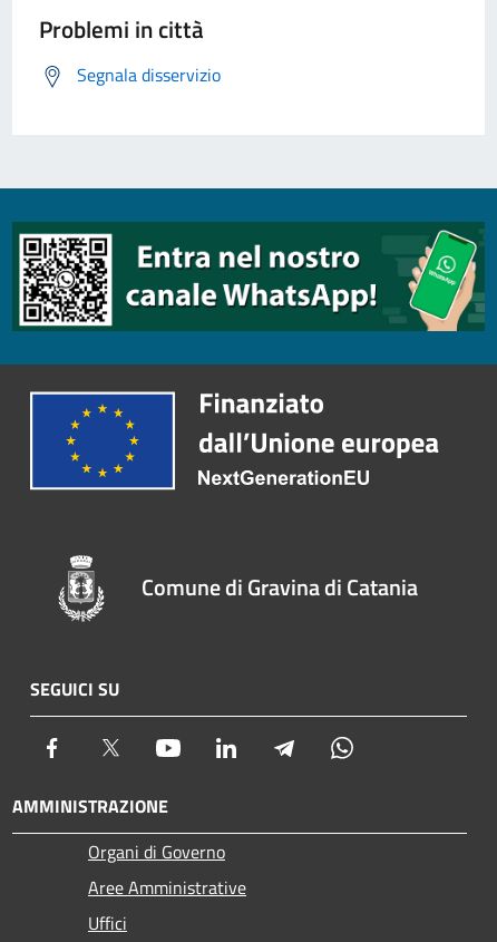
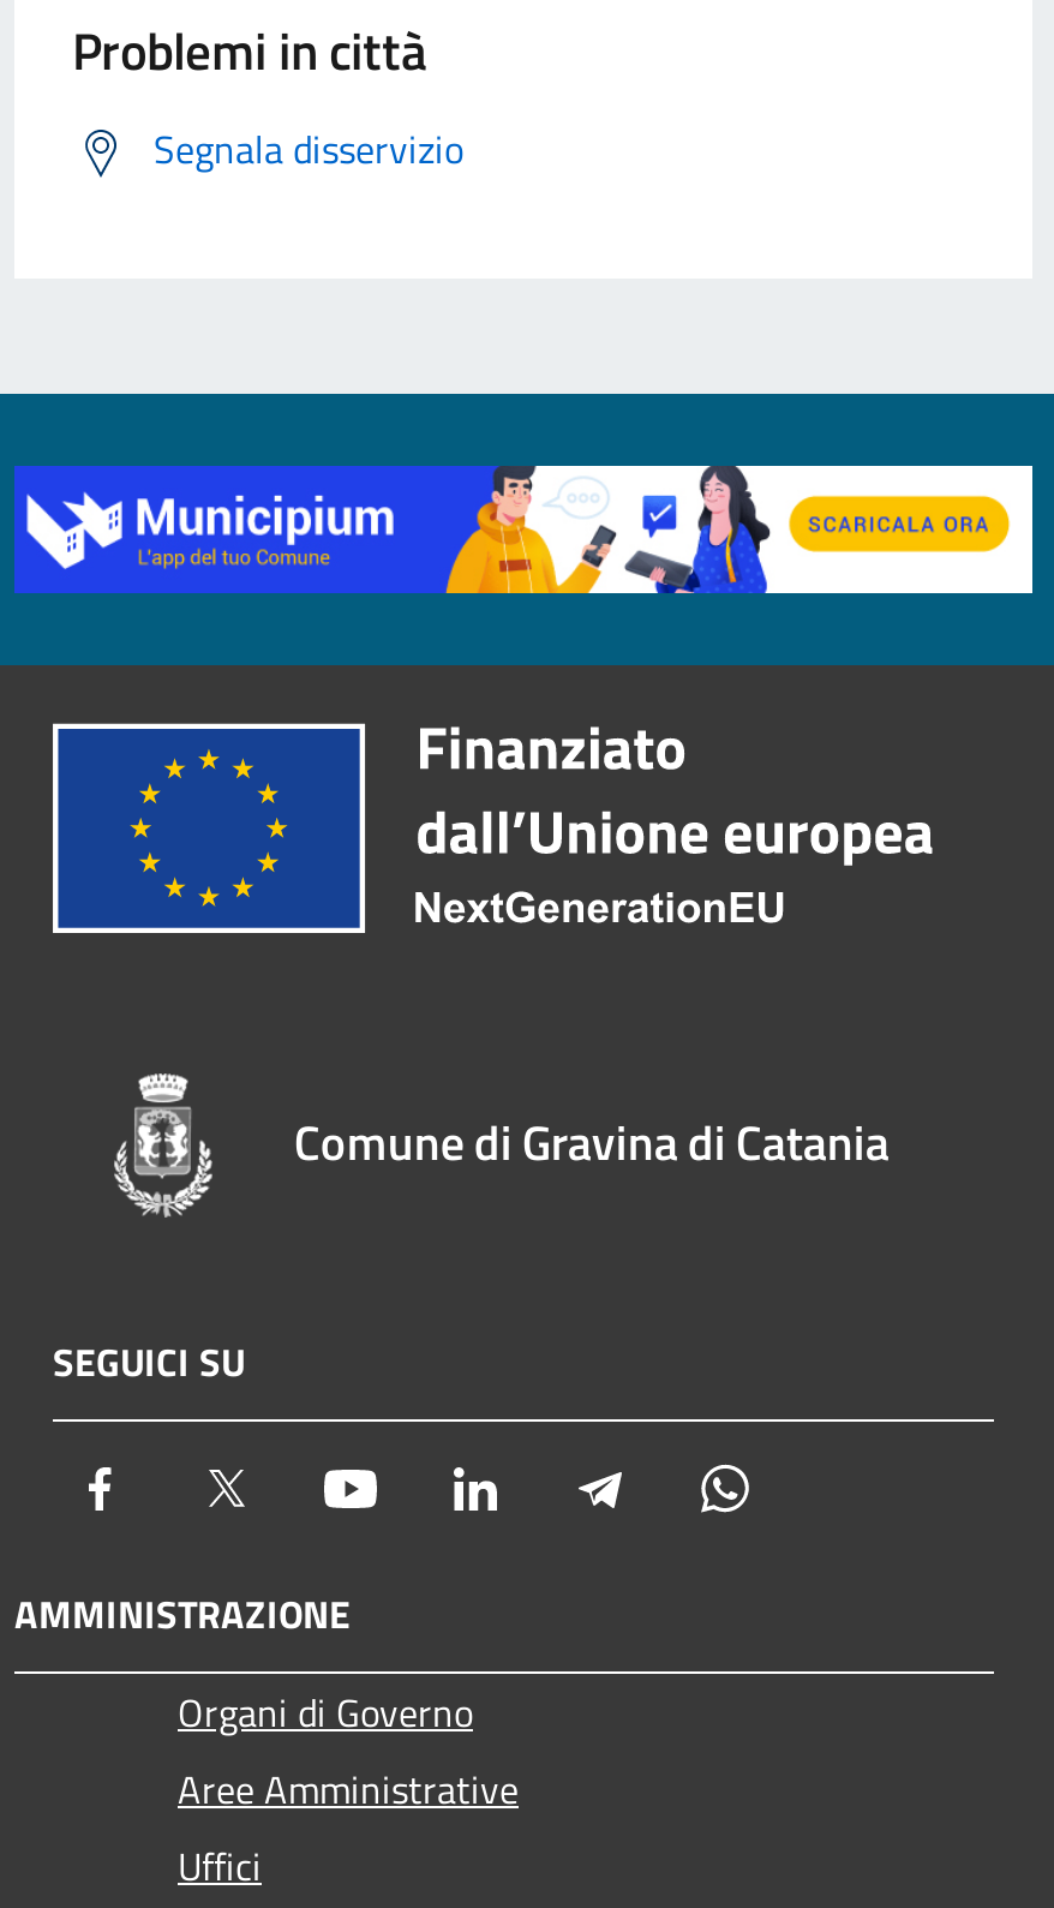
- [image]
+ [image]
